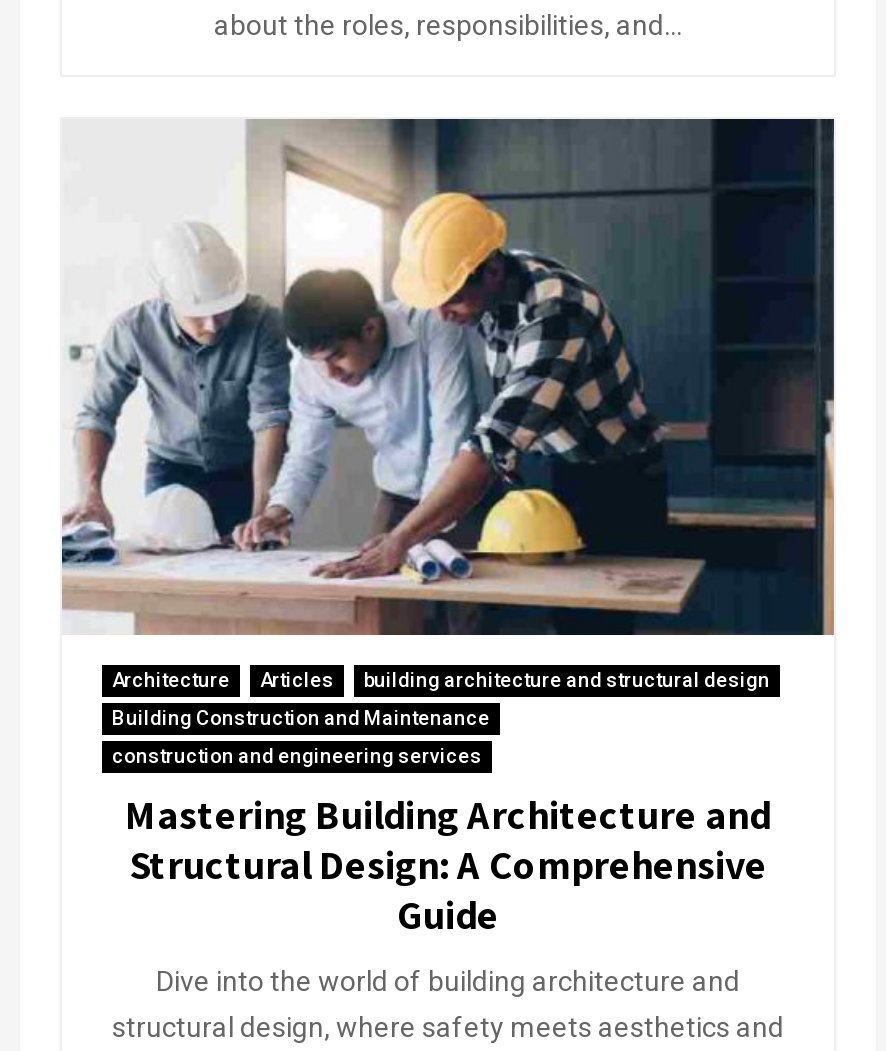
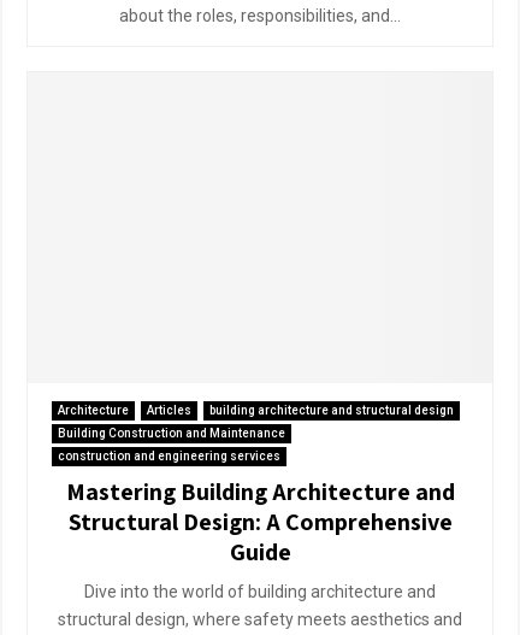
- [image]
